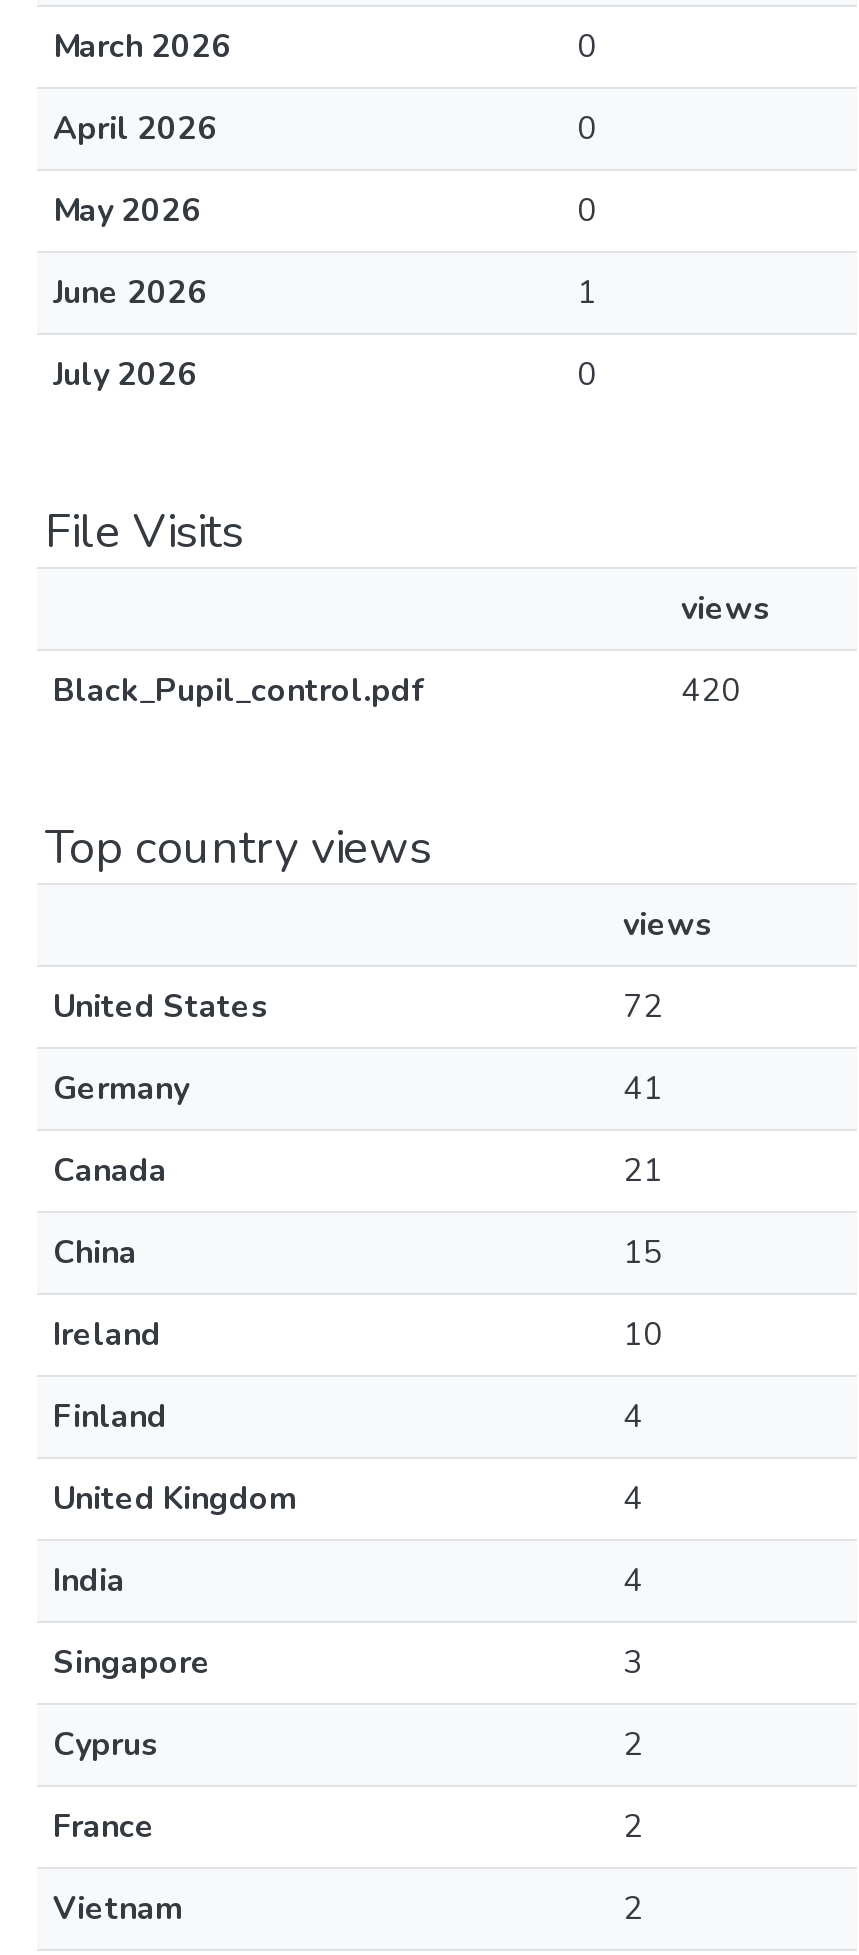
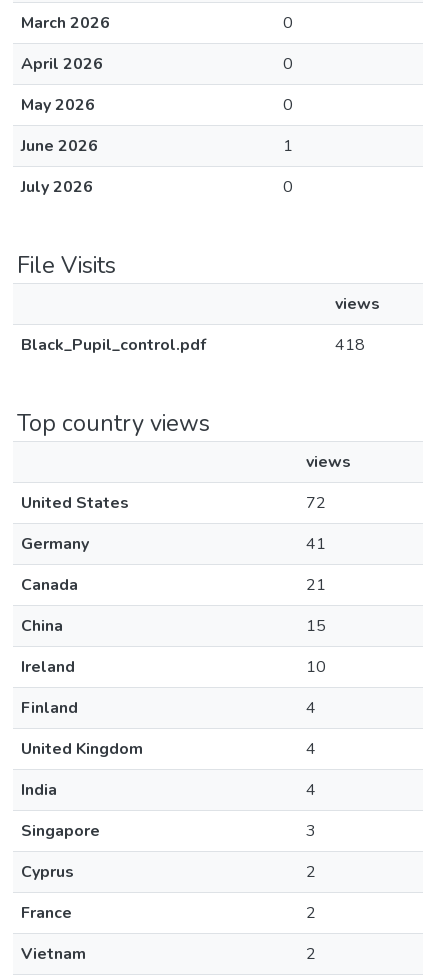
- 420
+ 418
